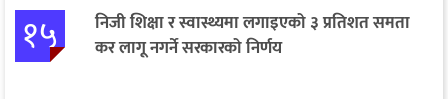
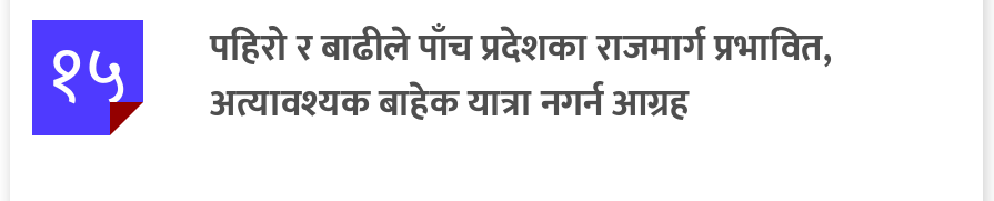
- निजी शिक्षा र स्वास्थ्यमा लगाइएको ३ प्रतिशत समता
- कर लागू नगर्ने सरकारको निर्णय
+ पहिरो र बाढीले पाँच प्रदेशका राजमार्ग प्रभावित,
+ अत्यावश्यक बाहेक यात्रा नगर्न आग्रह
